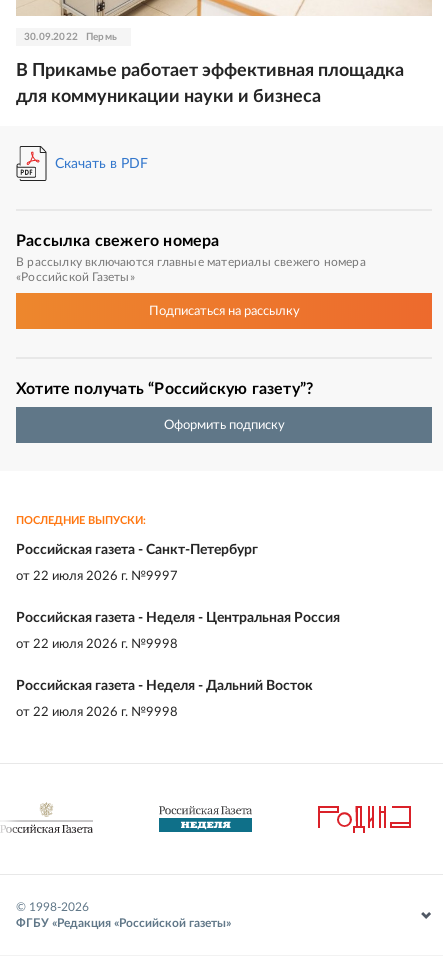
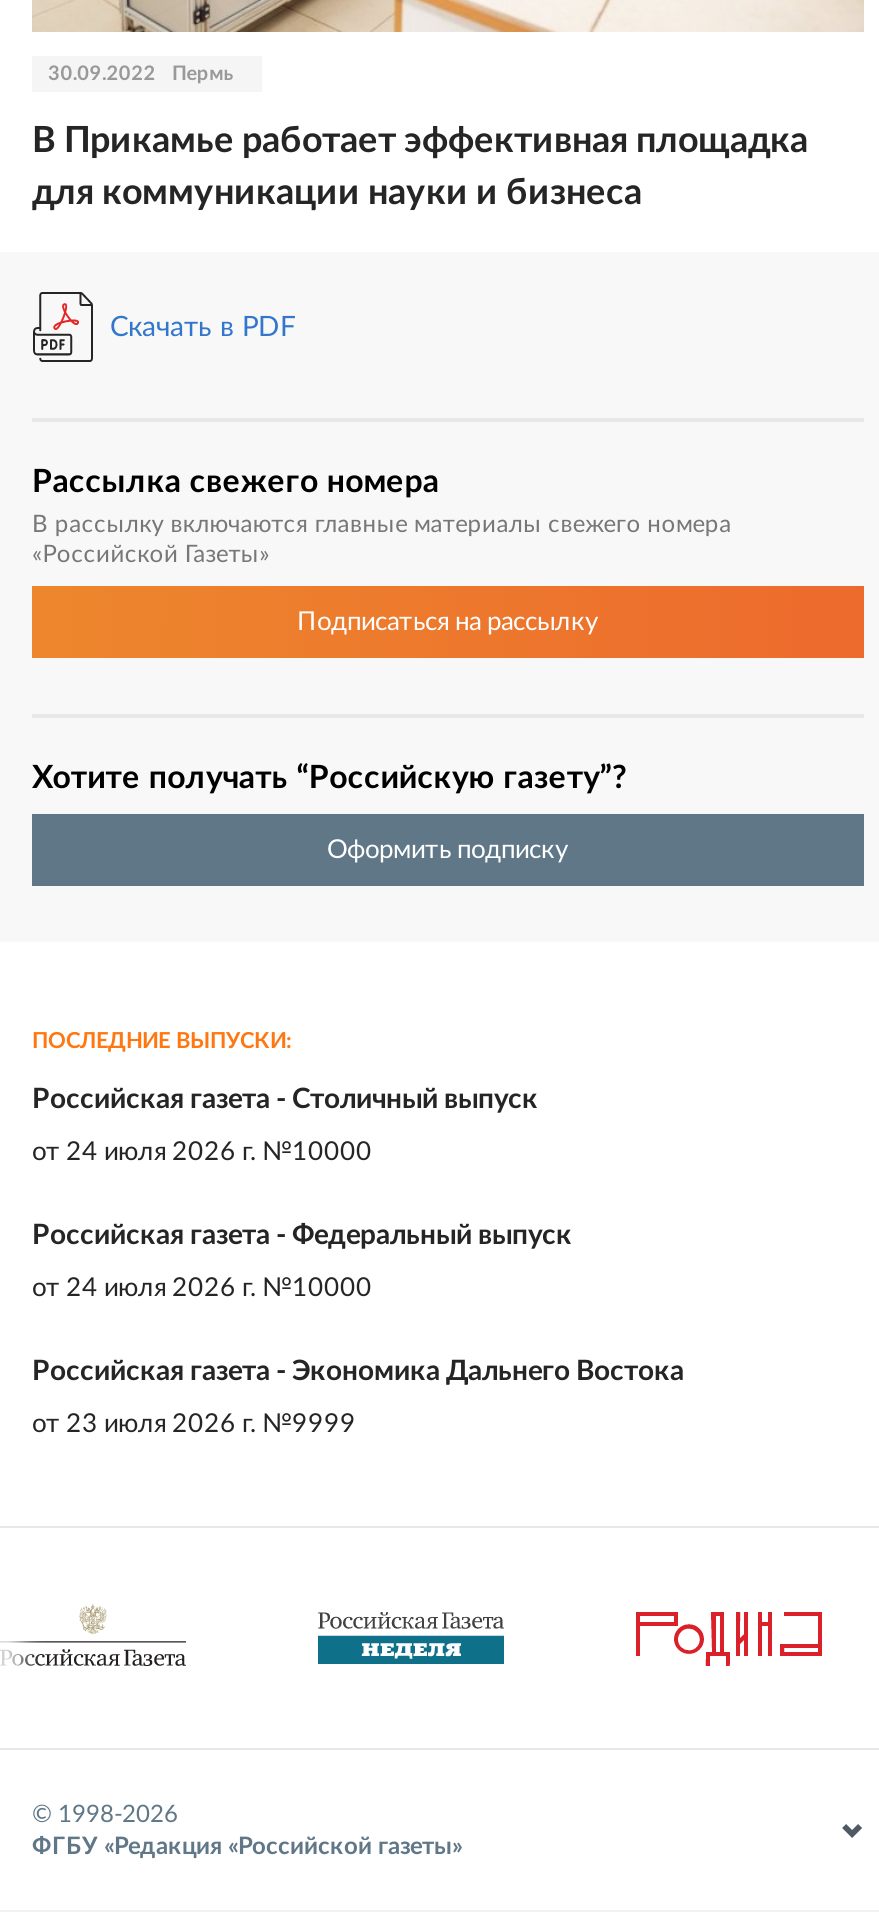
- Российская газета - Санкт-Петербург
+ Российская газета - Столичный выпуск

- от 22 июля 2026 г. №9997
+ от 24 июля 2026 г. №10000

- Российская газета - Неделя - Центральная Россия
+ Российская газета - Федеральный выпуск

- от 22 июля 2026 г. №9998
+ от 24 июля 2026 г. №10000

- Российская газета - Неделя - Дальний Восток
+ Российская газета - Экономика Дальнего Востока

- от 22 июля 2026 г. №9998
+ от 23 июля 2026 г. №9999
